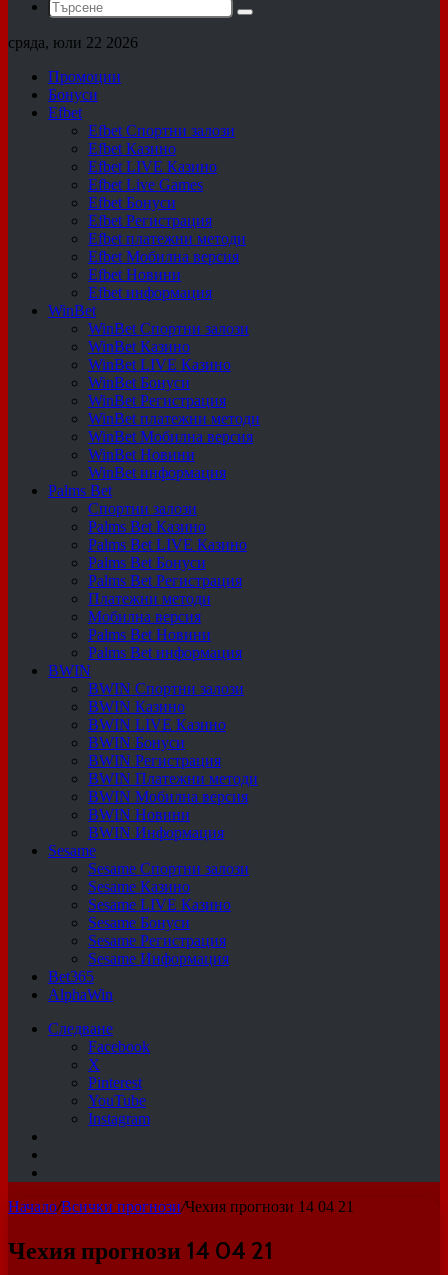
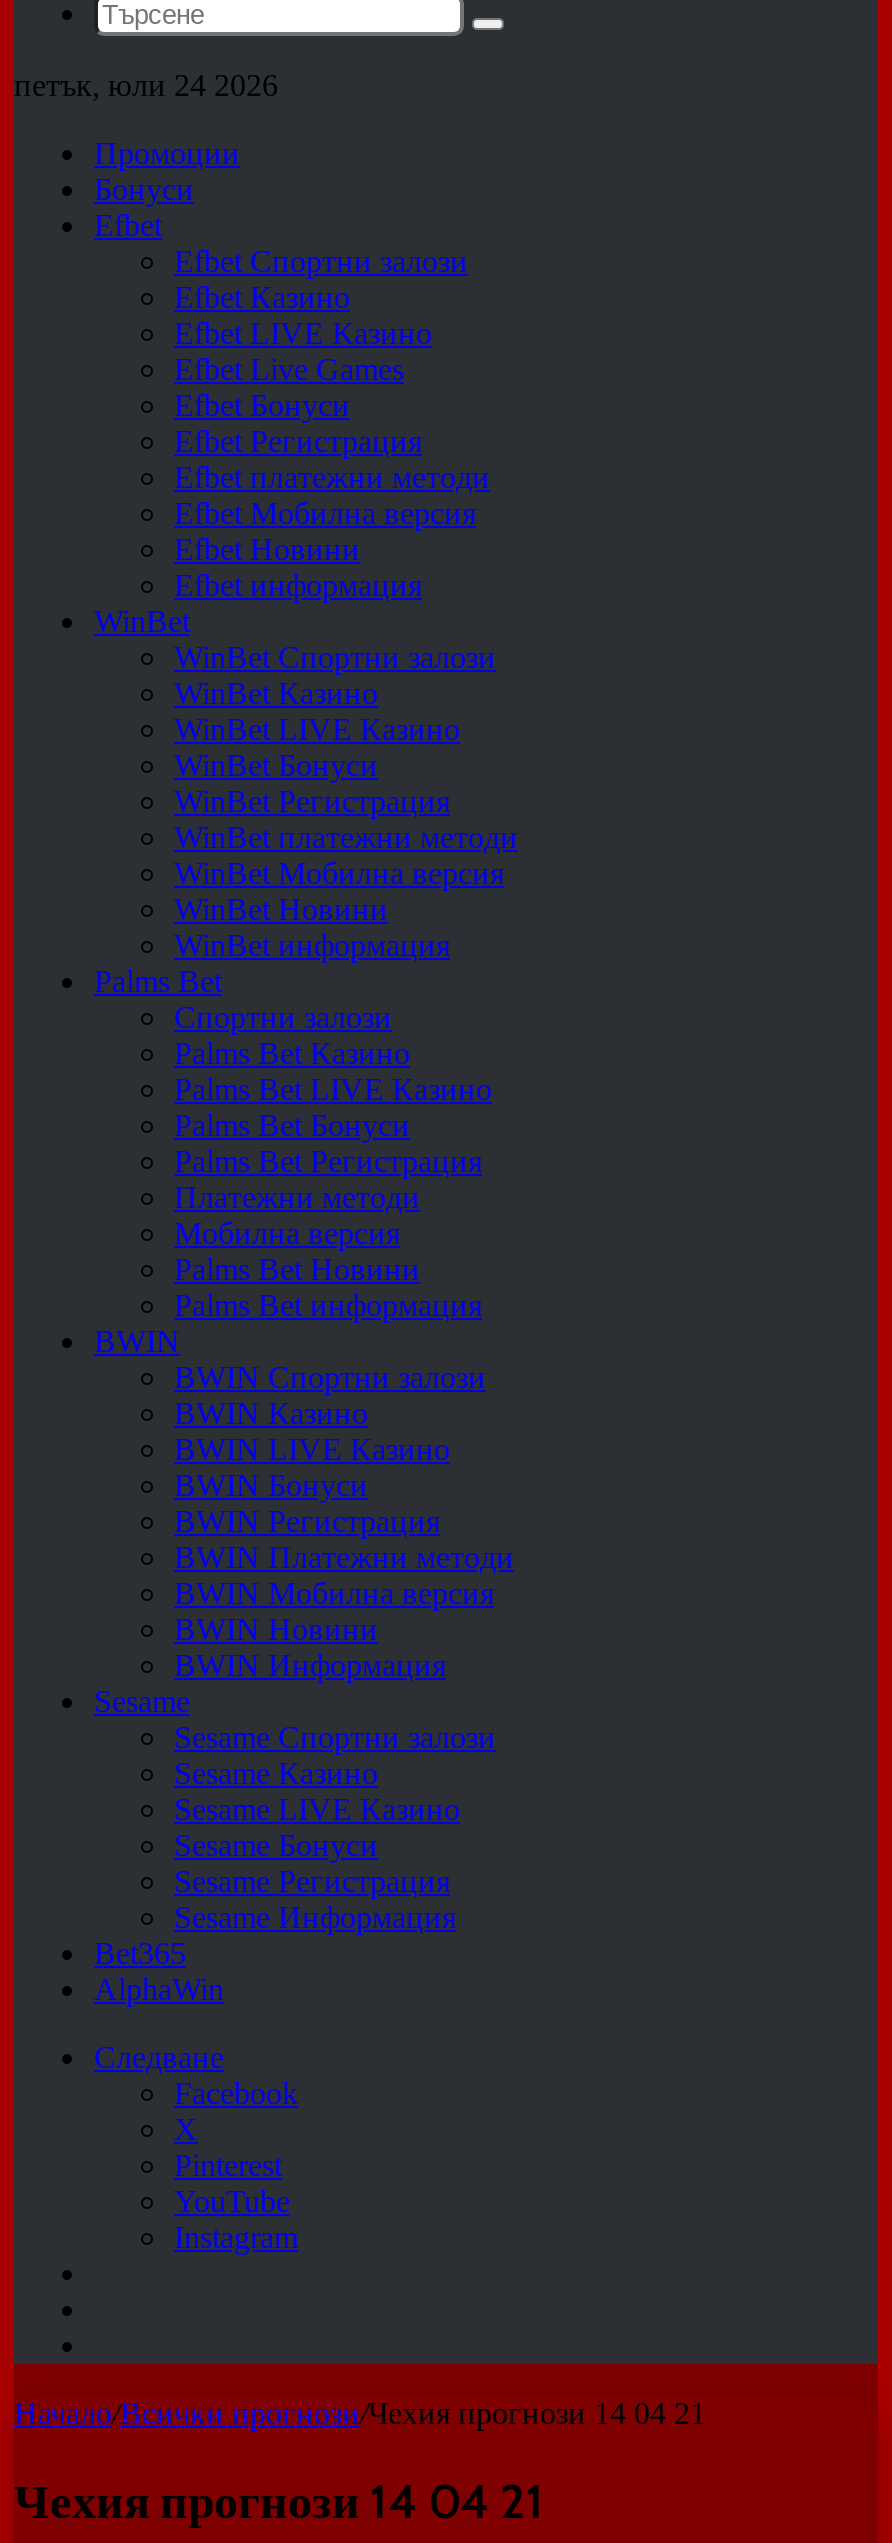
- сряда, юли 22 2026
+ петък, юли 24 2026
